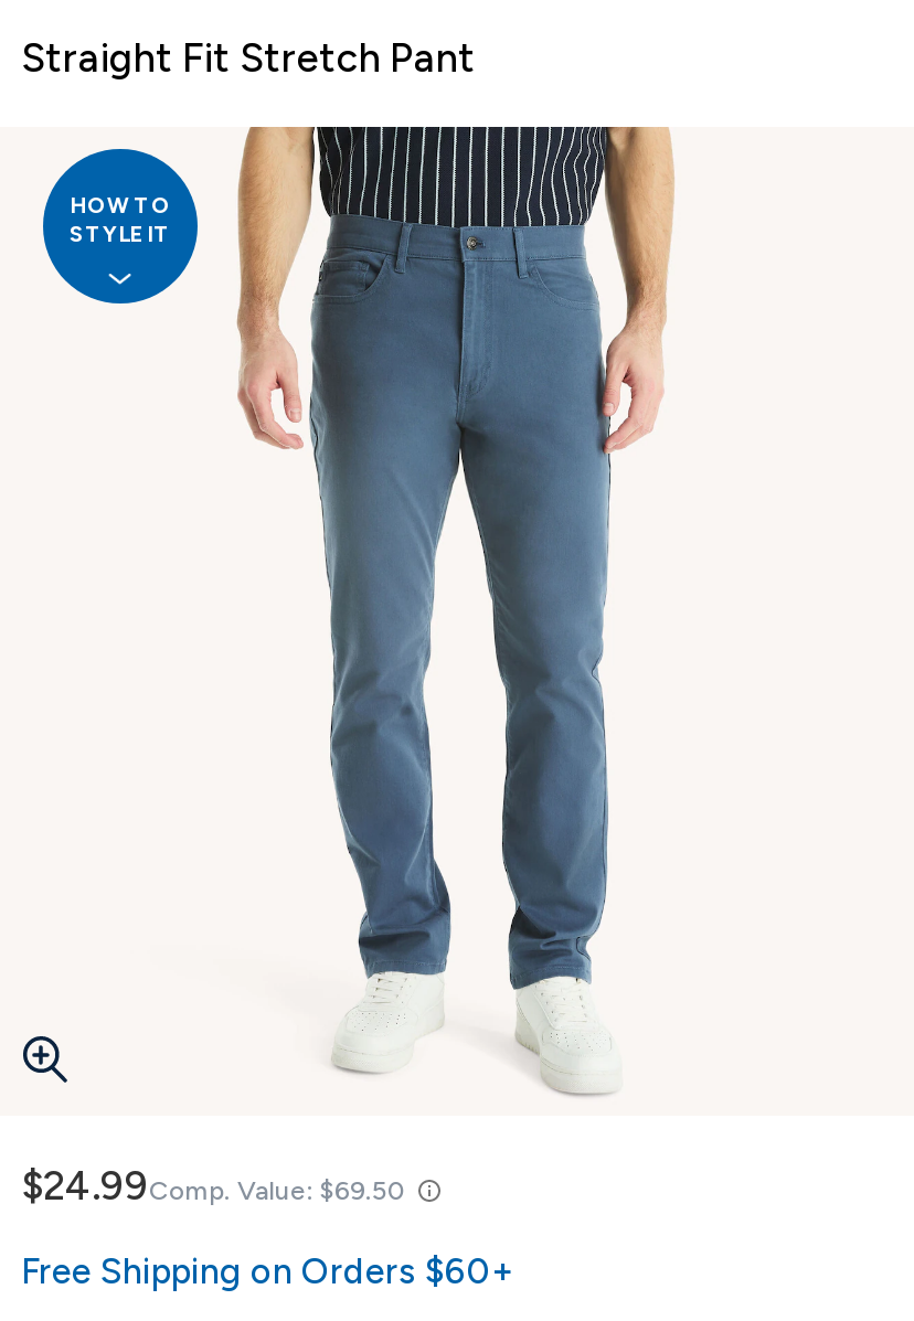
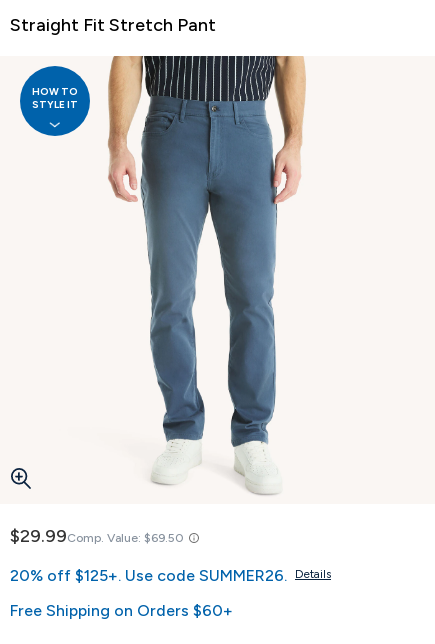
- $24.99Comp. Value: $69.50
+ $29.99Comp. Value: $69.50
+ 20% off $125+. Use code SUMMER26. Details
